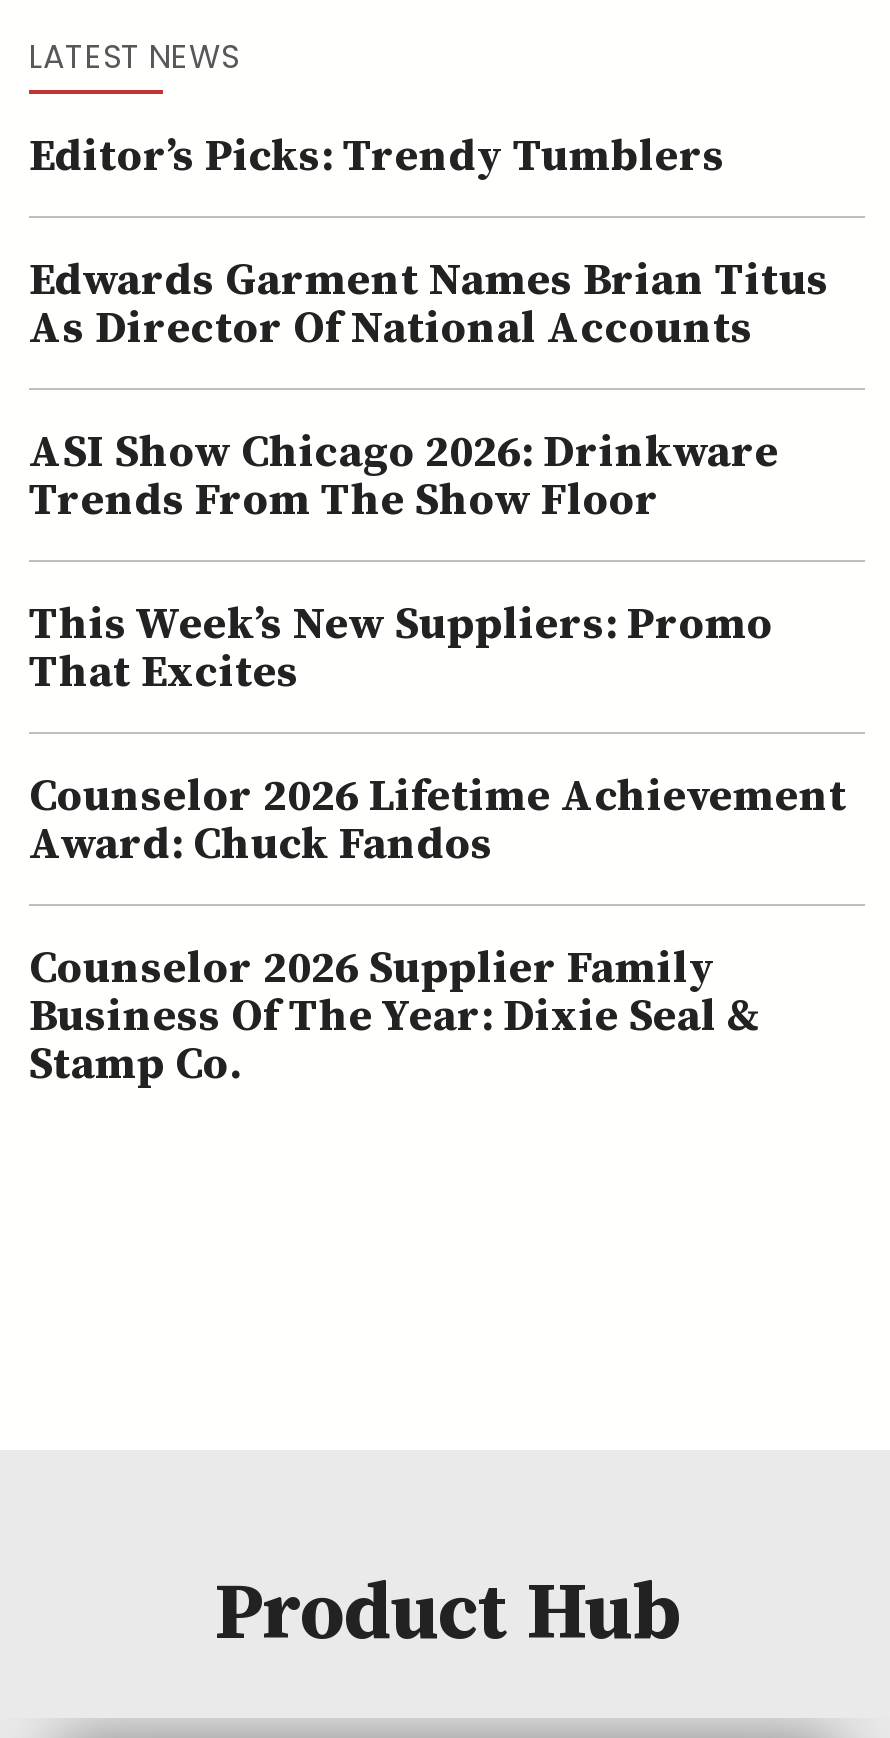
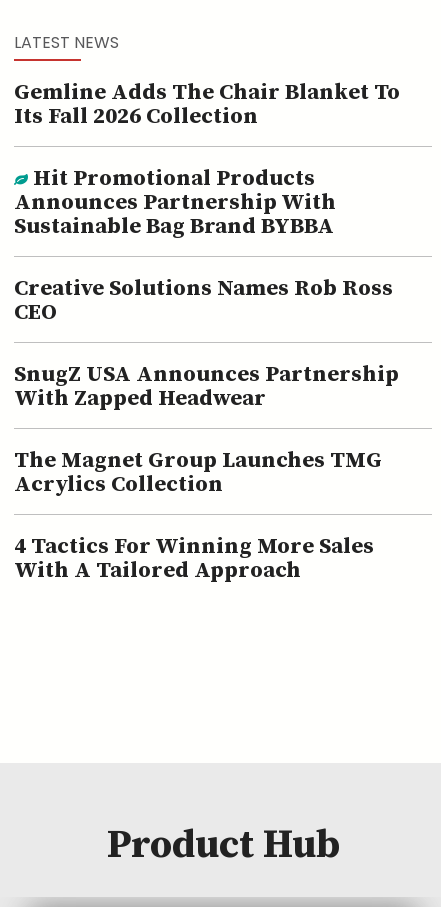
- Editor’s Picks: Trendy Tumblers
+ Gemline Adds The Chair Blanket To
+ Its Fall 2026 Collection

- Edwards Garment Names Brian Titus
- As Director Of National Accounts
+ Hit Promotional Products
+ Announces Partnership With
+ Sustainable Bag Brand BYBBA

- ASI Show Chicago 2026: Drinkware
- Trends From The Show Floor
+ Creative Solutions Names Rob Ross
+ CEO

- This Week’s New Suppliers: Promo
- That Excites
+ SnugZ USA Announces Partnership
+ With Zapped Headwear

- Counselor 2026 Lifetime Achievement
- Award: Chuck Fandos
+ The Magnet Group Launches TMG
+ Acrylics Collection

- Counselor 2026 Supplier Family
- Business Of The Year: Dixie Seal &
- Stamp Co.
+ 4 Tactics For Winning More Sales
+ With A Tailored Approach
